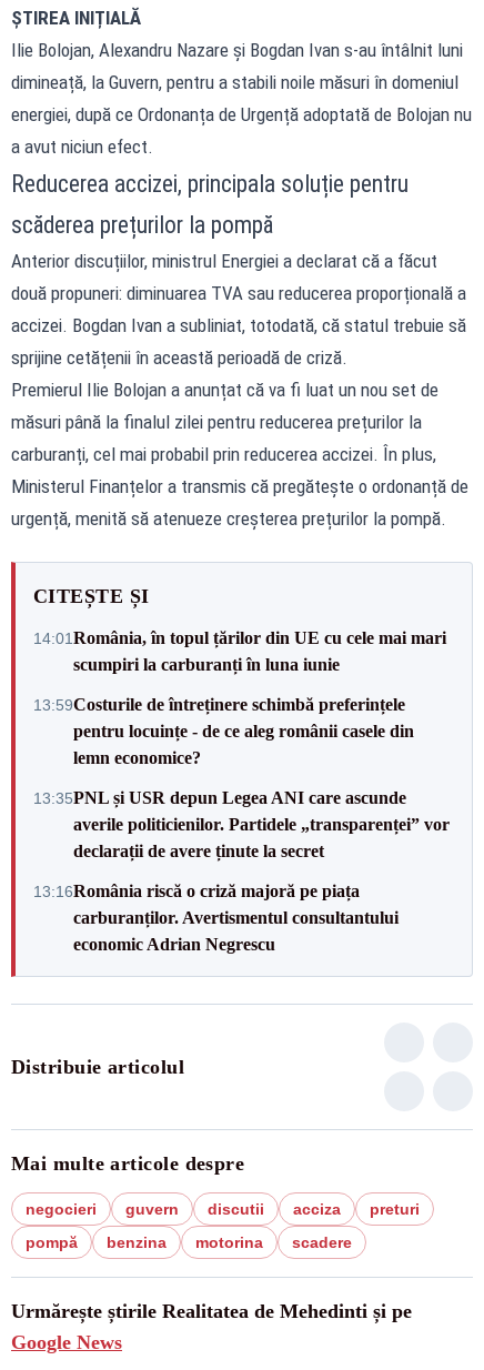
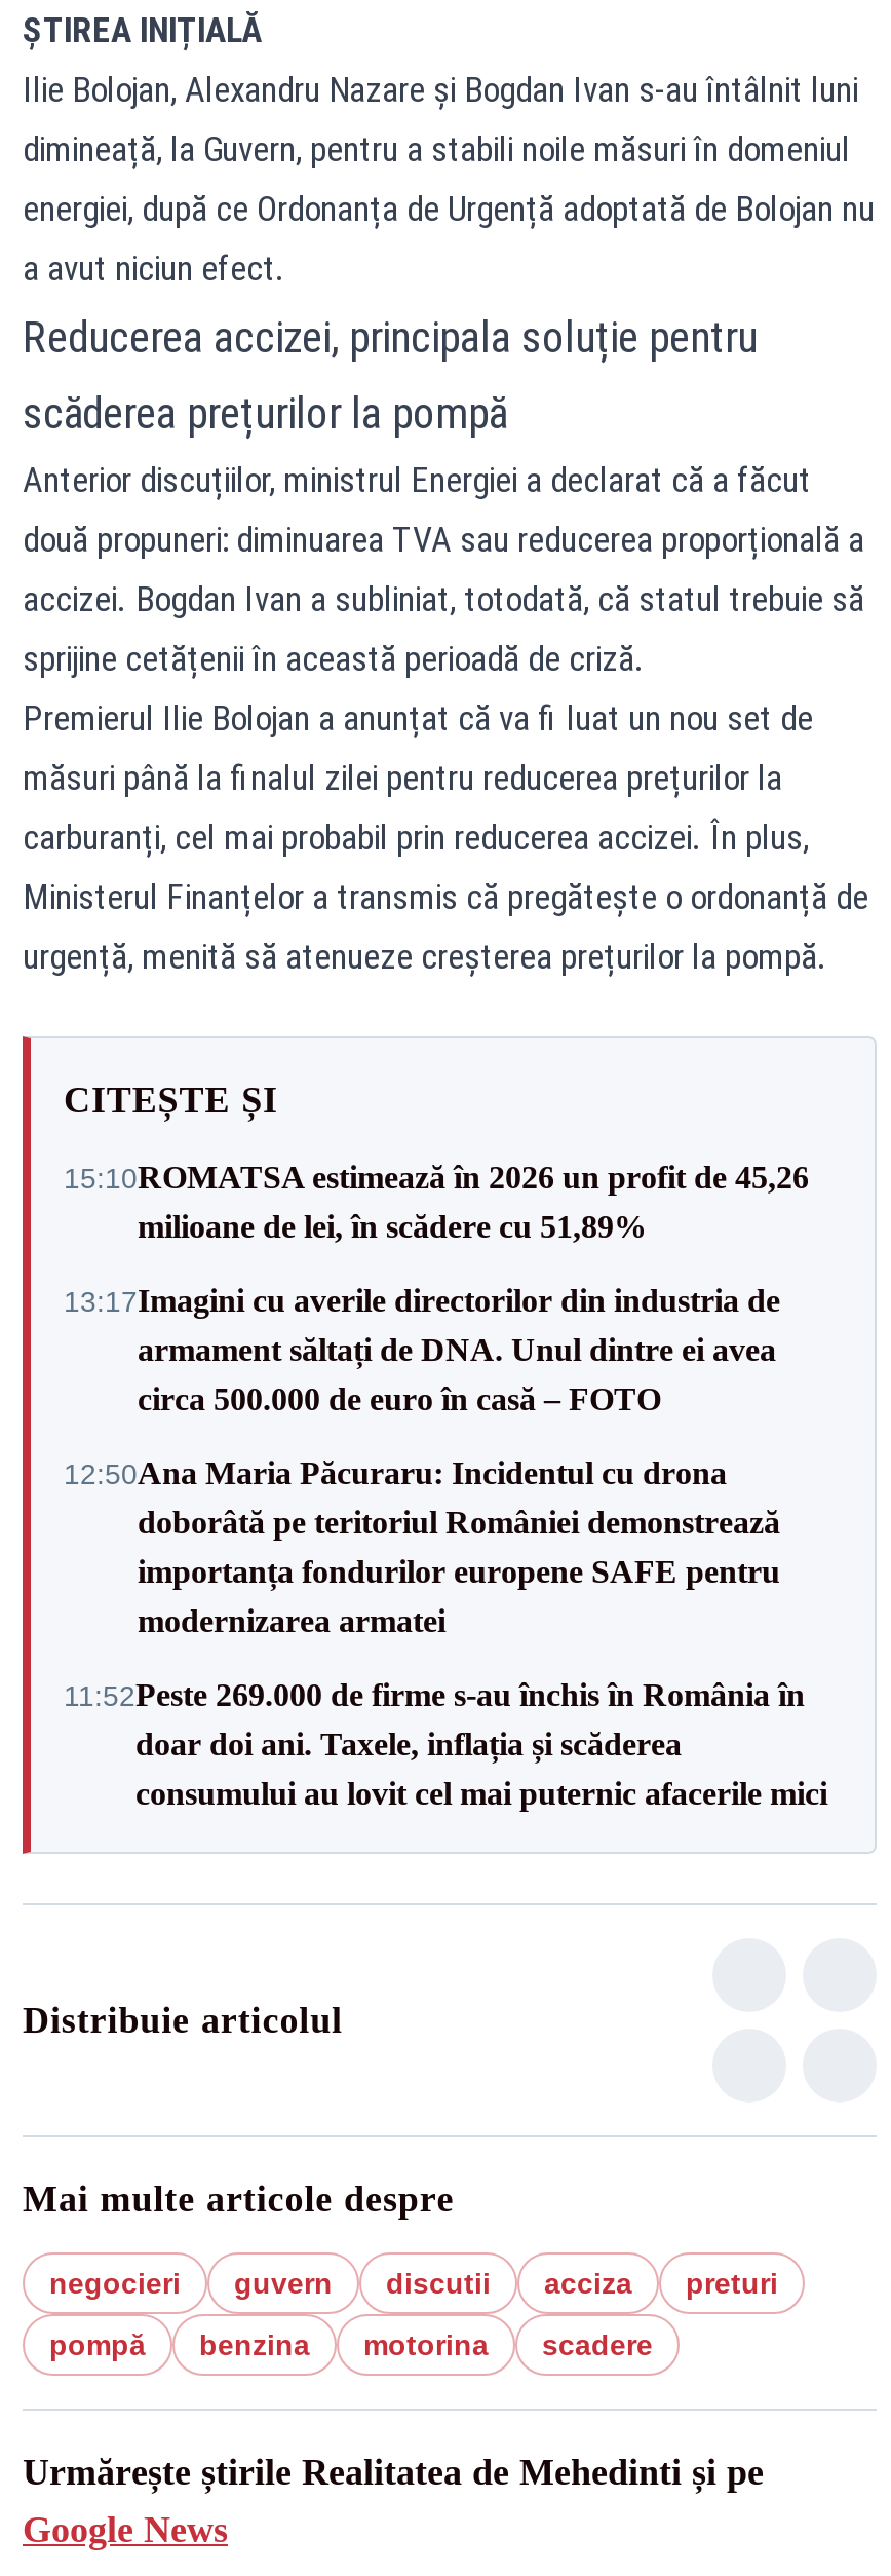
- 14:01România, în topul țărilor din UE cu cele mai mari
- scumpiri la carburanți în luna iunie
+ 15:10ROMATSA estimează în 2026 un profit de 45,26
+ milioane de lei, în scădere cu 51,89%

- 13:59Costurile de întreținere schimbă preferințele
- pentru locuințe - de ce aleg românii casele din
- lemn economice?
+ 13:17Imagini cu averile directorilor din industria de
+ armament săltați de DNA. Unul dintre ei avea
+ circa 500.000 de euro în casă – FOTO

- 13:35PNL și USR depun Legea ANI care ascunde
- averile politicienilor. Partidele „transparenței” vor
- declarații de avere ținute la secret
+ 12:50Ana Maria Păcuraru: Incidentul cu drona
+ doborâtă pe teritoriul României demonstrează
+ importanța fondurilor europene SAFE pentru
+ modernizarea armatei

- 13:16România riscă o criză majoră pe piața
- carburanților. Avertismentul consultantului
- economic Adrian Negrescu
+ 11:52Peste 269.000 de firme s-au închis în România în
+ doar doi ani. Taxele, inflația și scăderea
+ consumului au lovit cel mai puternic afacerile mici
